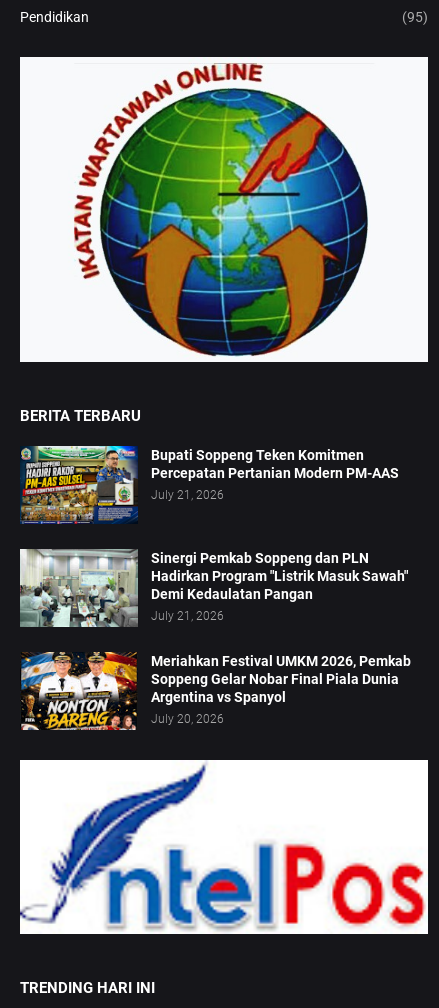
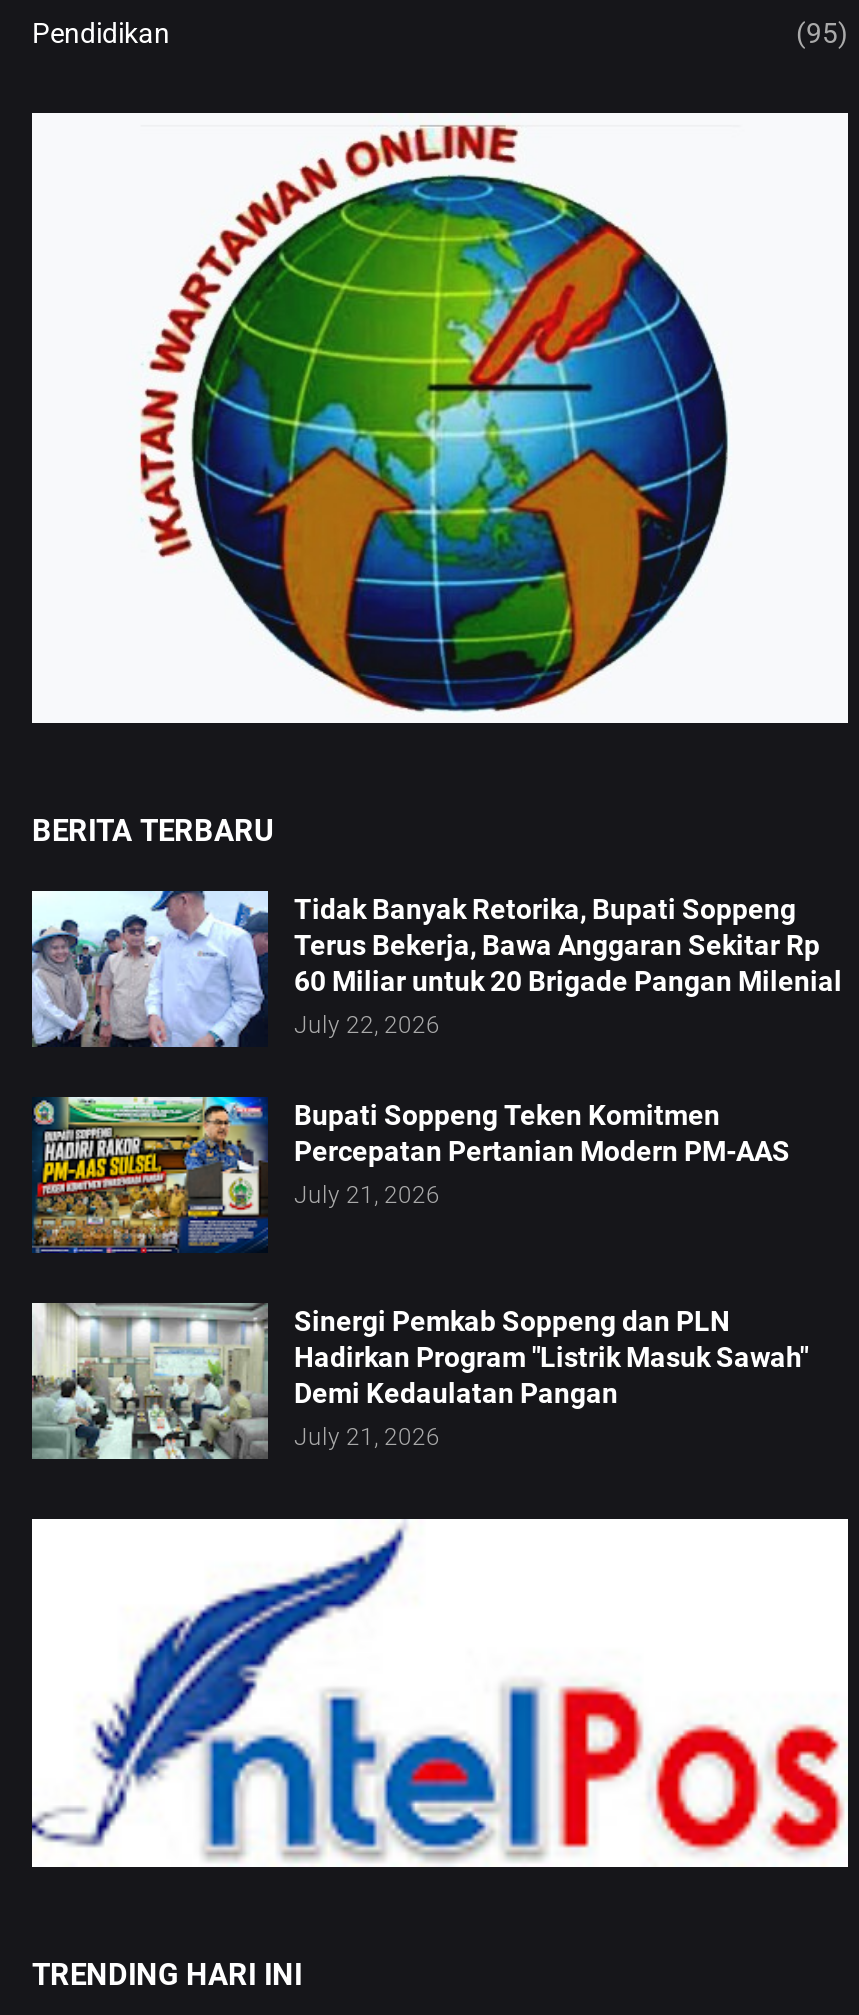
+ [image]
+ Tidak Banyak Retorika, Bupati Soppeng
+ Terus Bekerja, Bawa Anggaran Sekitar Rp
+ 60 Miliar untuk 20 Brigade Pangan Milenial
+ July 22, 2026

moved down: [image] | Bupati Soppeng Teken Komitmen | Percepatan Pertanian Modern PM-AAS | July 21, 2026 | Sinergi Pemkab Soppeng dan PLN | Hadirkan Program "Listrik Masuk Sawah" | Demi Kedaulatan Pangan | July 21, 2026

- [image]
- Meriahkan Festival UMKM 2026, Pemkab
- Soppeng Gelar Nobar Final Piala Dunia
- Argentina vs Spanyol
- July 20, 2026
